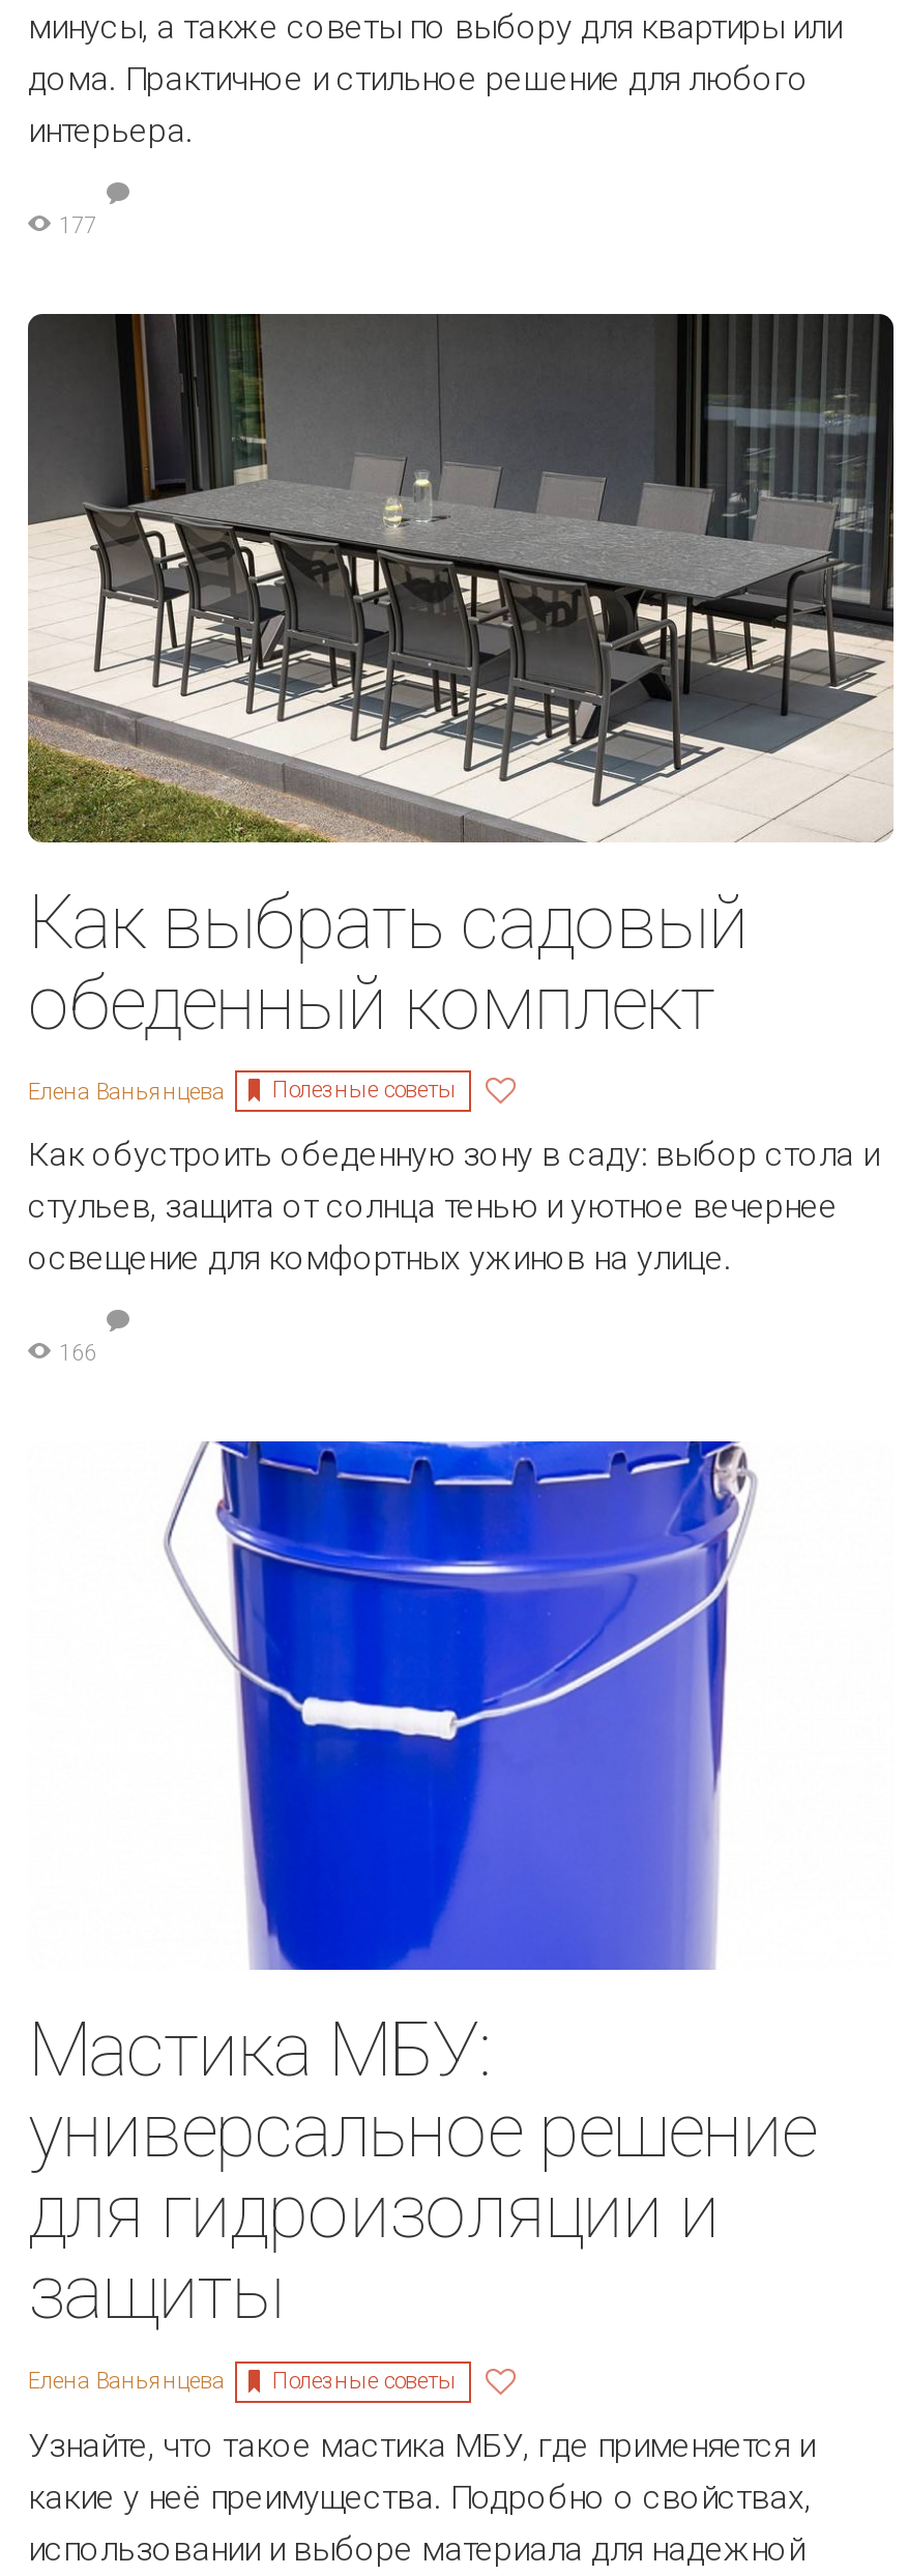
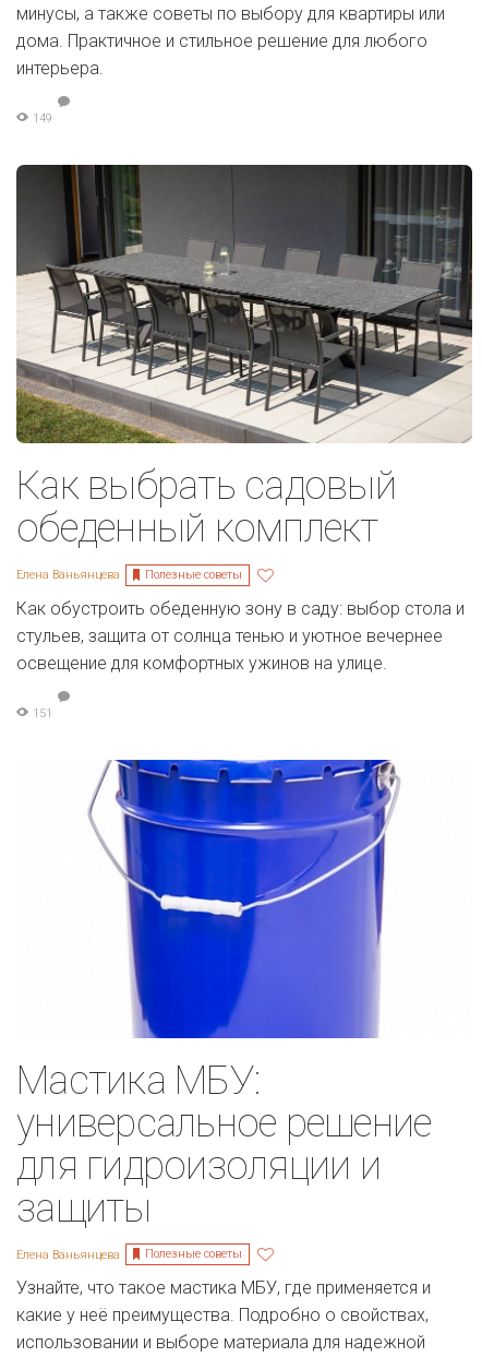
- 177
+ 149

- 166
+ 151
